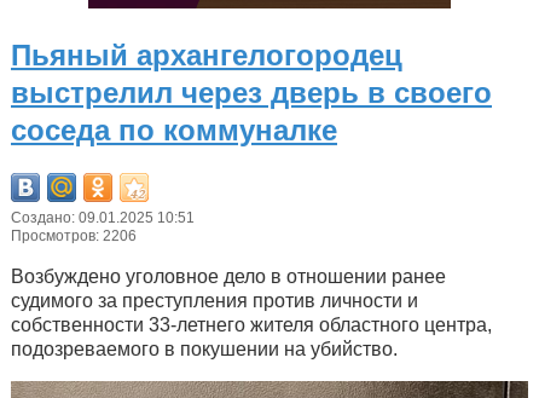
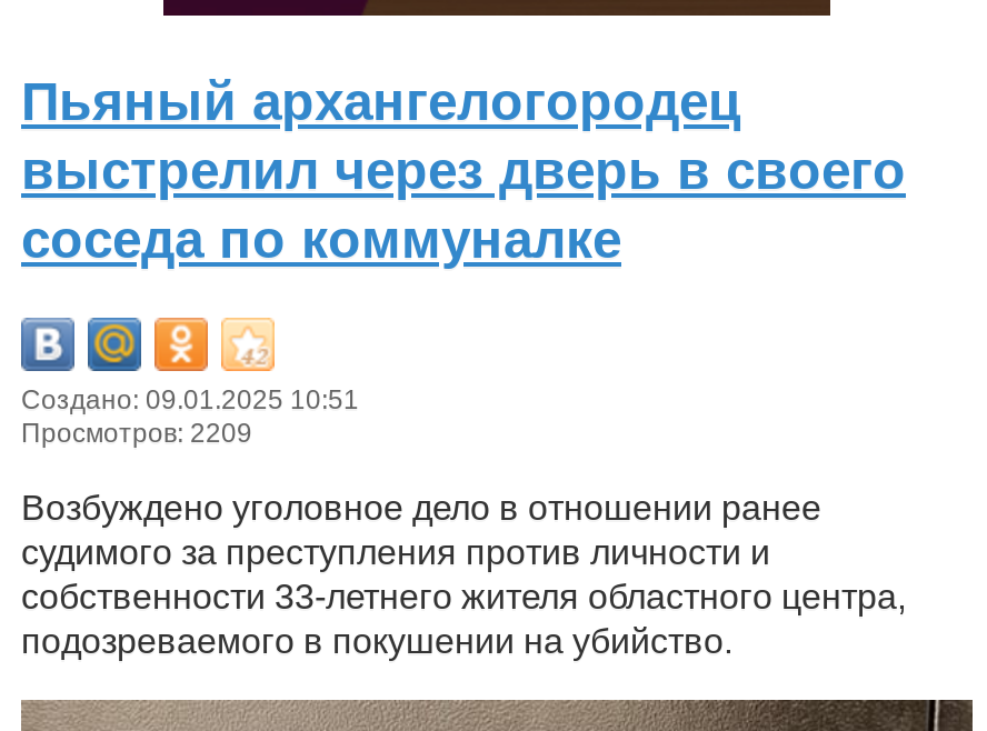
- Просмотров: 2206
+ Просмотров: 2209
